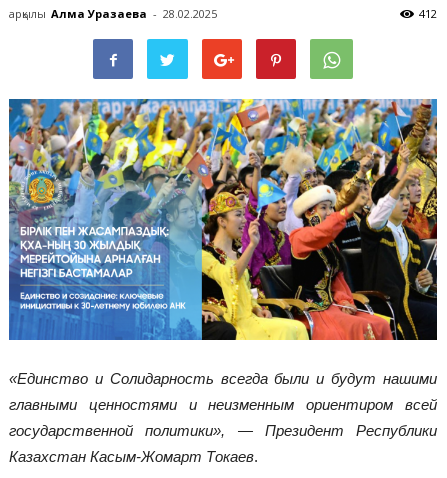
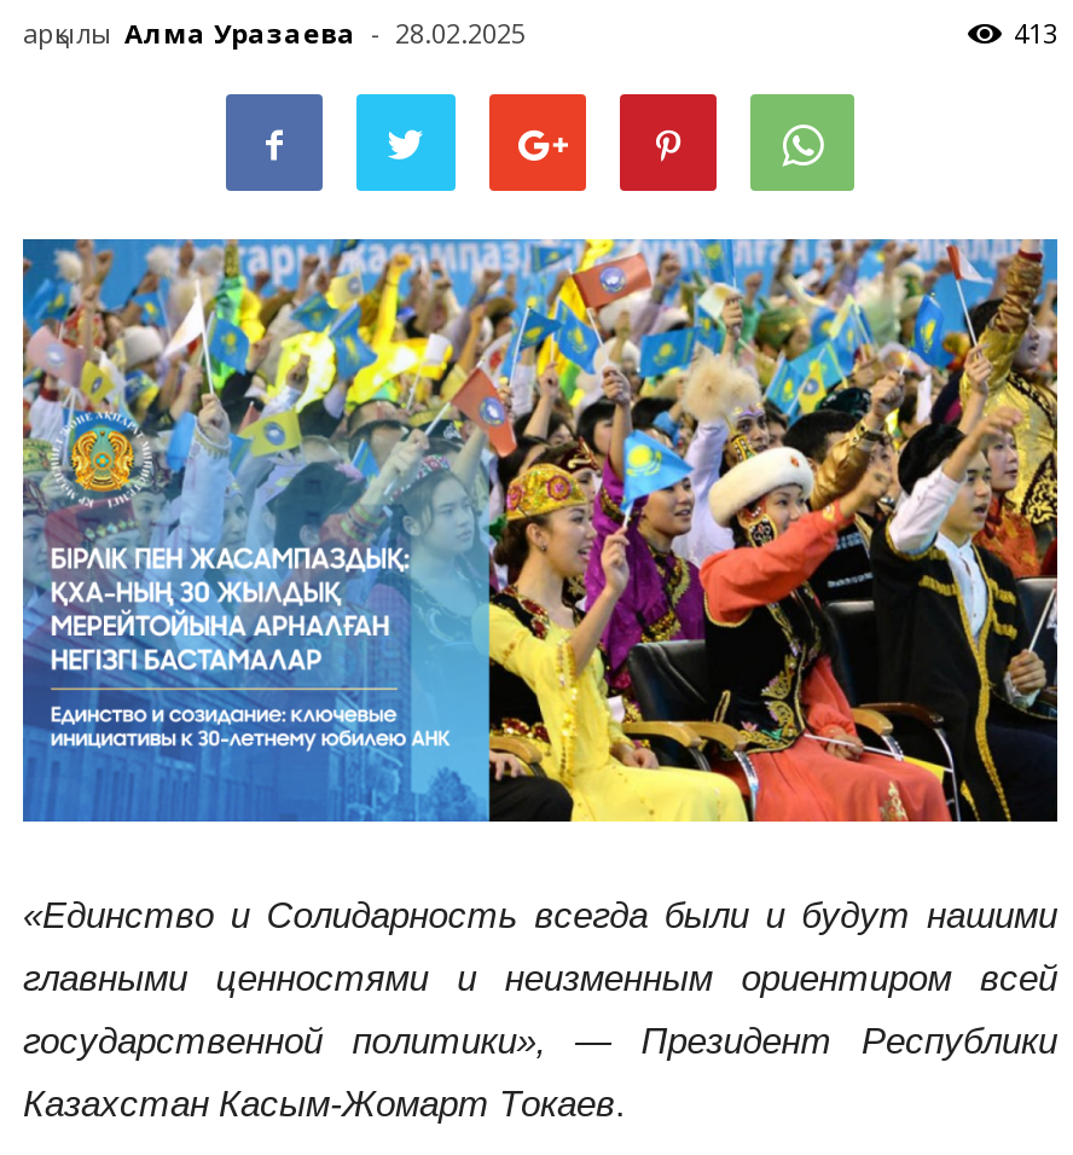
- 412
+ 413
